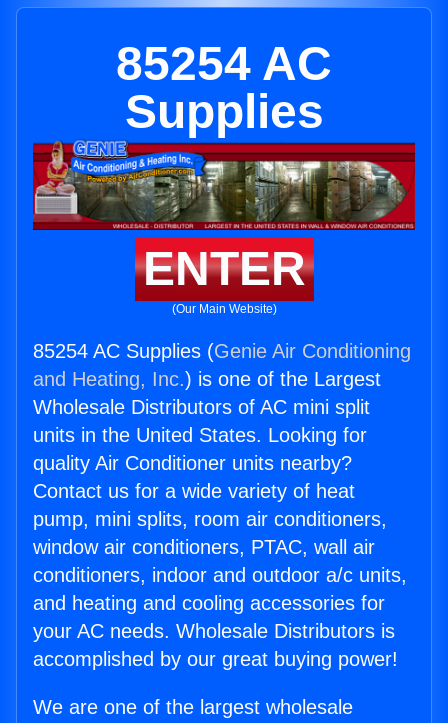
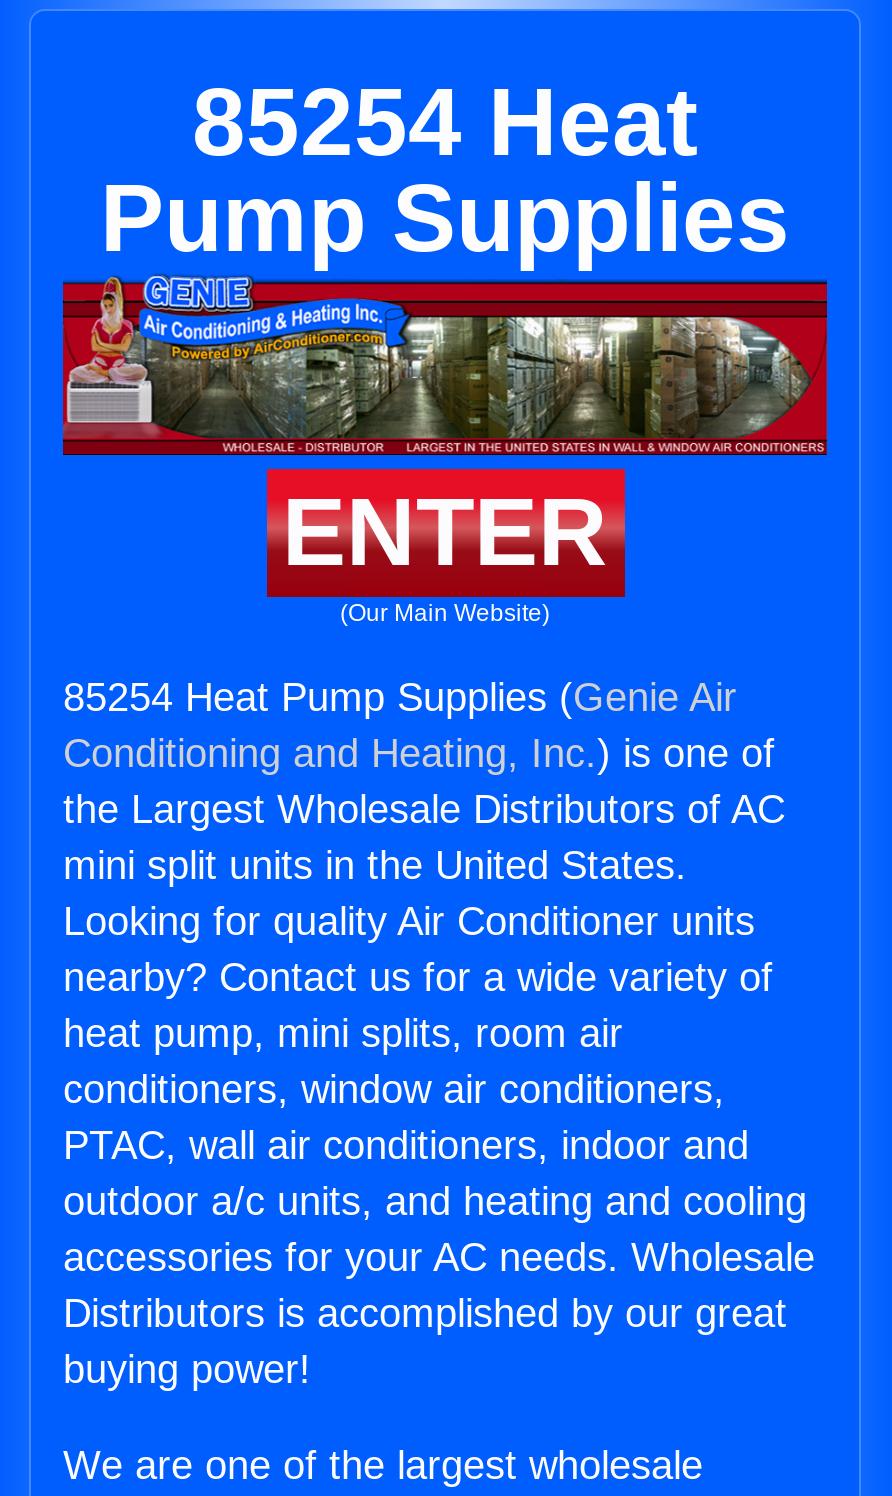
- 85254 AC
- Supplies
+ 85254 Heat
+ Pump Supplies

- 85254 AC Supplies (Genie Air Conditioning
- and Heating, Inc.) is one of the Largest
- Wholesale Distributors of AC mini split
- units in the United States. Looking for
- quality Air Conditioner units nearby?
- Contact us for a wide variety of heat
- pump, mini splits, room air conditioners,
- window air conditioners, PTAC, wall air
- conditioners, indoor and outdoor a/c units,
- and heating and cooling accessories for
- your AC needs. Wholesale Distributors is
- accomplished by our great buying power!
+ 85254 Heat Pump Supplies (Genie Air
+ Conditioning and Heating, Inc.) is one of
+ the Largest Wholesale Distributors of AC
+ mini split units in the United States.
+ Looking for quality Air Conditioner units
+ nearby? Contact us for a wide variety of
+ heat pump, mini splits, room air
+ conditioners, window air conditioners,
+ PTAC, wall air conditioners, indoor and
+ outdoor a/c units, and heating and cooling
+ accessories for your AC needs. Wholesale
+ Distributors is accomplished by our great
+ buying power!
